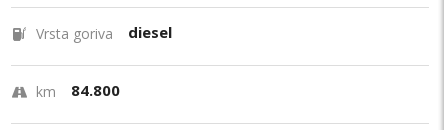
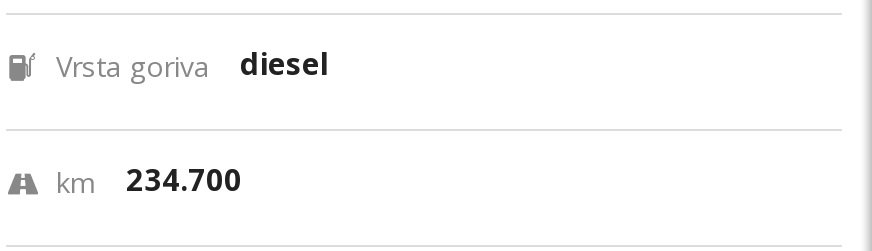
- km 84.800
+ km 234.700
